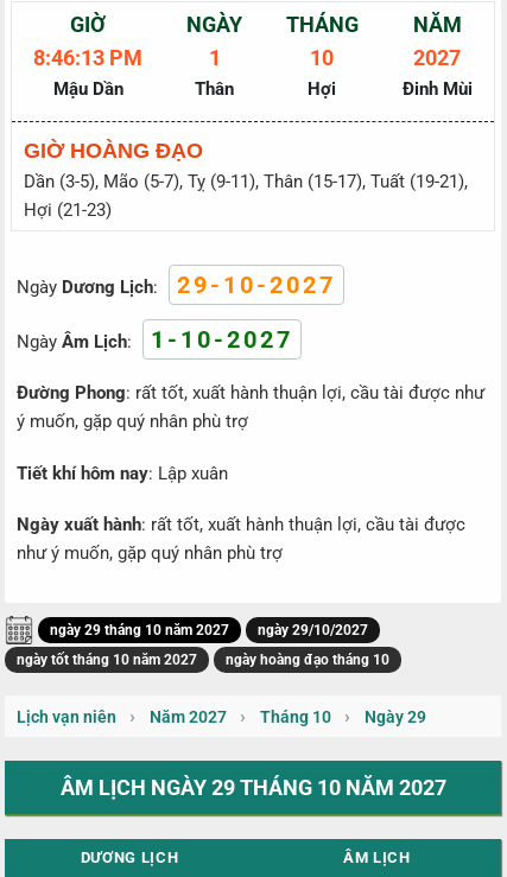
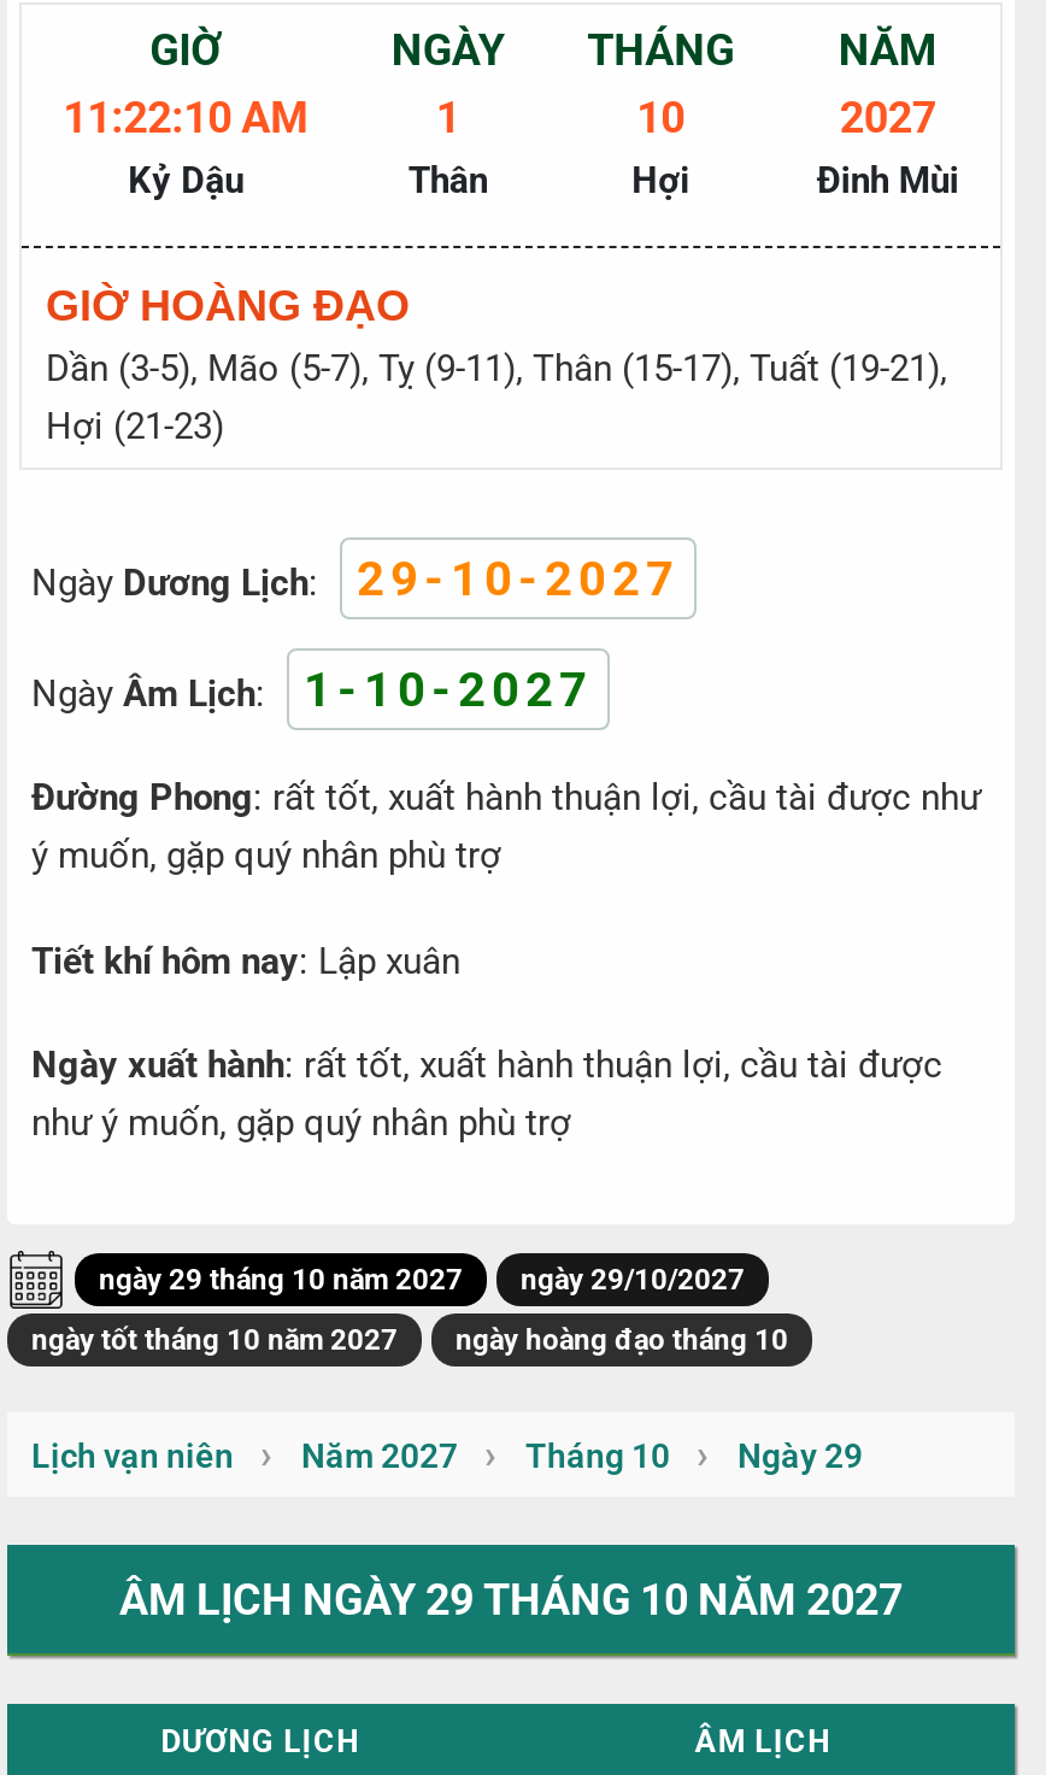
- 8:46:13 PM
- Mậu Dần
+ 11:22:10 AM
+ Kỷ Dậu
